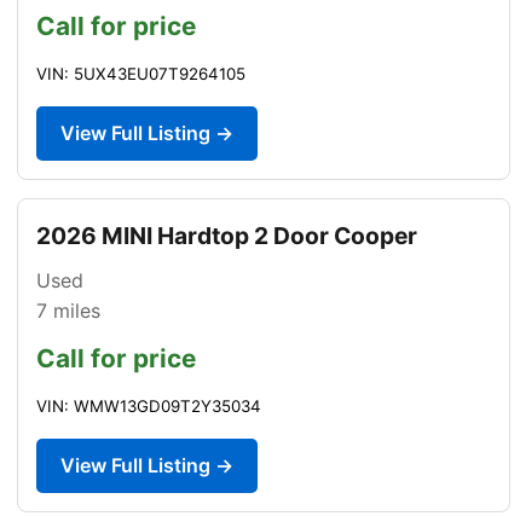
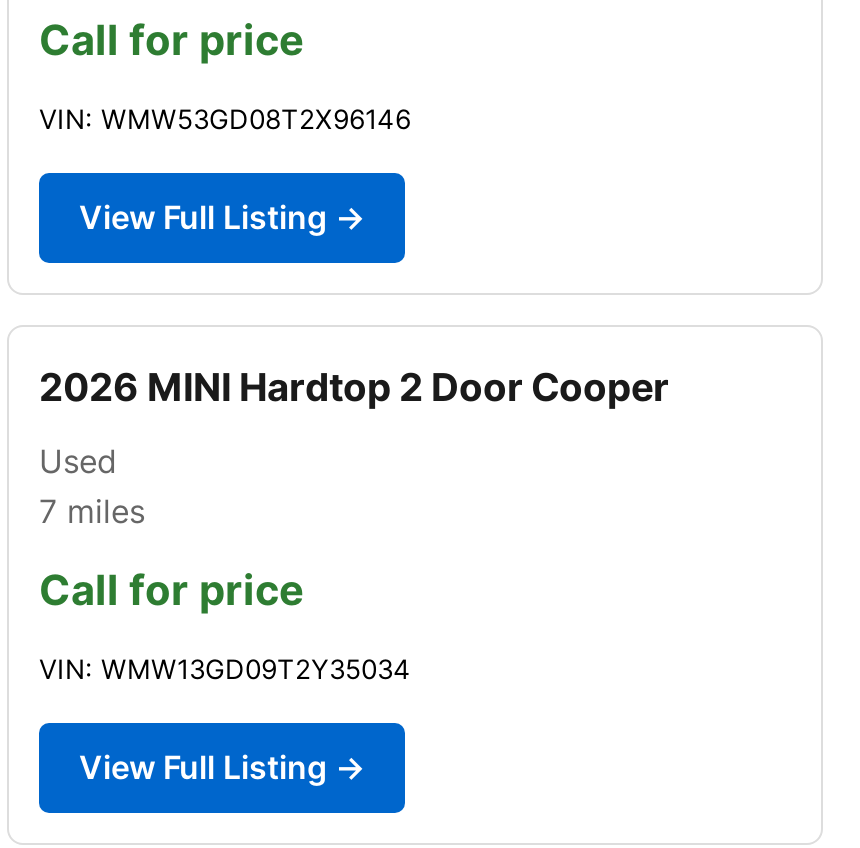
- VIN: 5UX43EU07T9264105
+ VIN: WMW53GD08T2X96146
